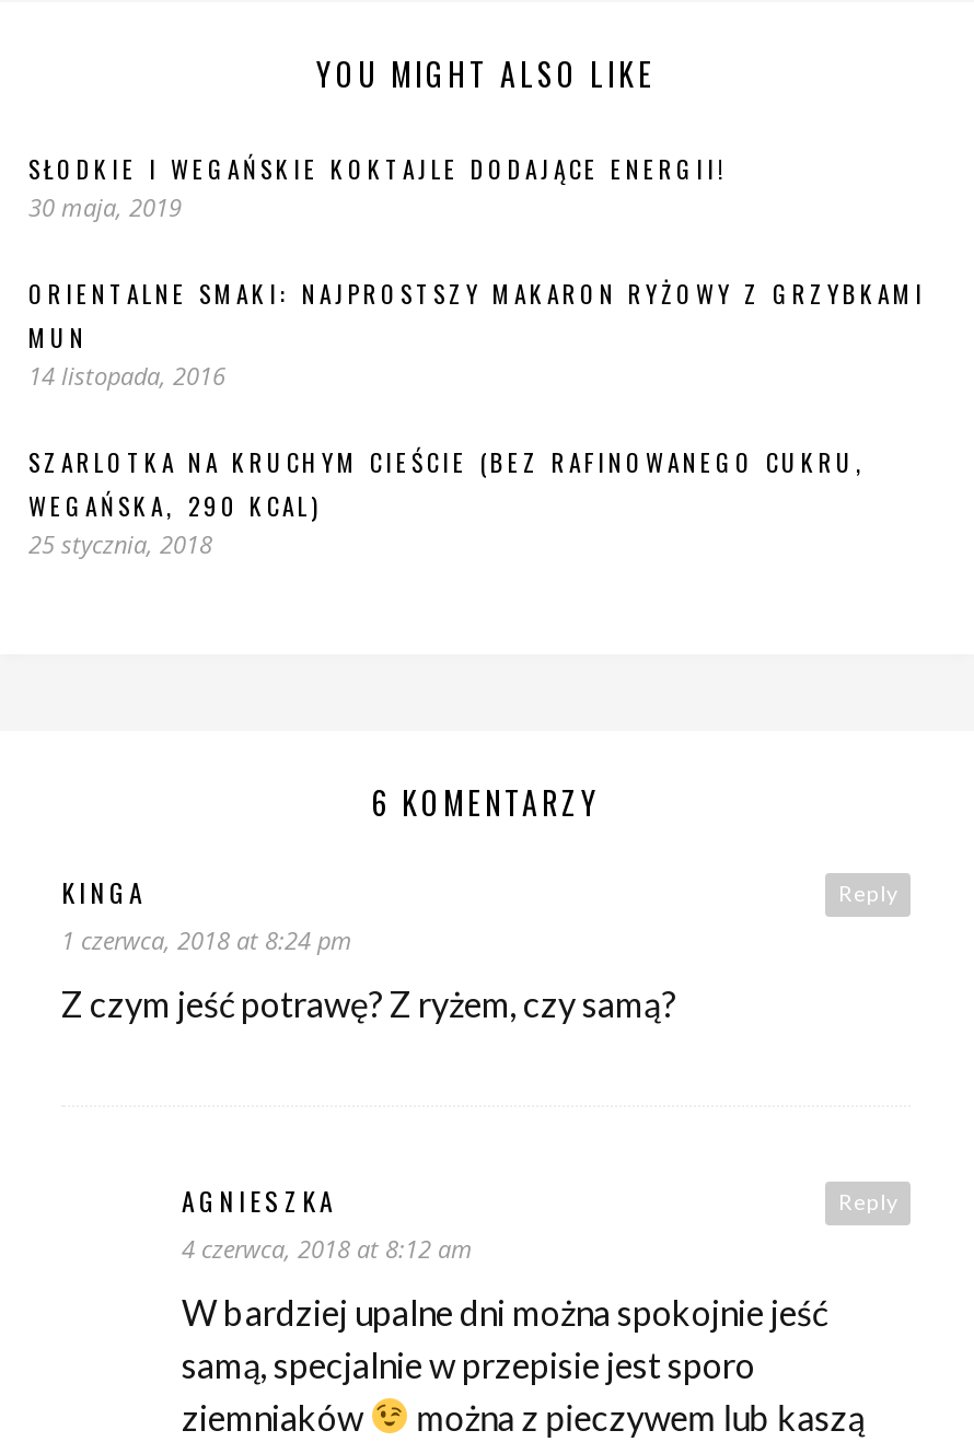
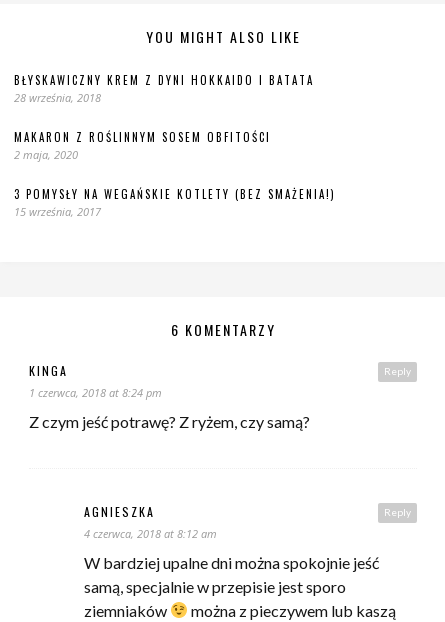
- SŁODKIE I WEGAŃSKIE KOKTAJLE DODAJĄCE ENERGII!
- 30 maja, 2019
+ BŁYSKAWICZNY KREM Z DYNI HOKKAIDO I BATATA
+ 28 września, 2018

- ORIENTALNE SMAKI: NAJPROSTSZY MAKARON RYŻOWY Z GRZYBKAMI
- MUN
- 14 listopada, 2016
+ MAKARON Z ROŚLINNYM SOSEM OBFITOŚCI
+ 2 maja, 2020

- SZARLOTKA NA KRUCHYM CIEŚCIE (BEZ RAFINOWANEGO CUKRU,
- WEGAŃSKA, 290 KCAL)
- 25 stycznia, 2018
+ 3 POMYSŁY NA WEGAŃSKIE KOTLETY (BEZ SMAŻENIA!)
+ 15 września, 2017
